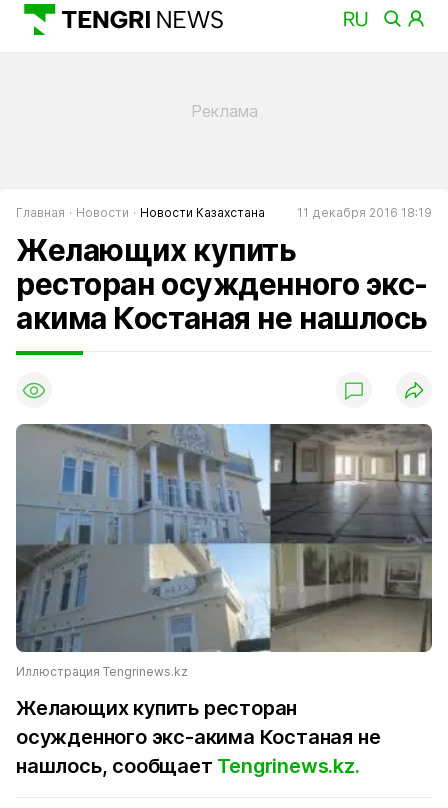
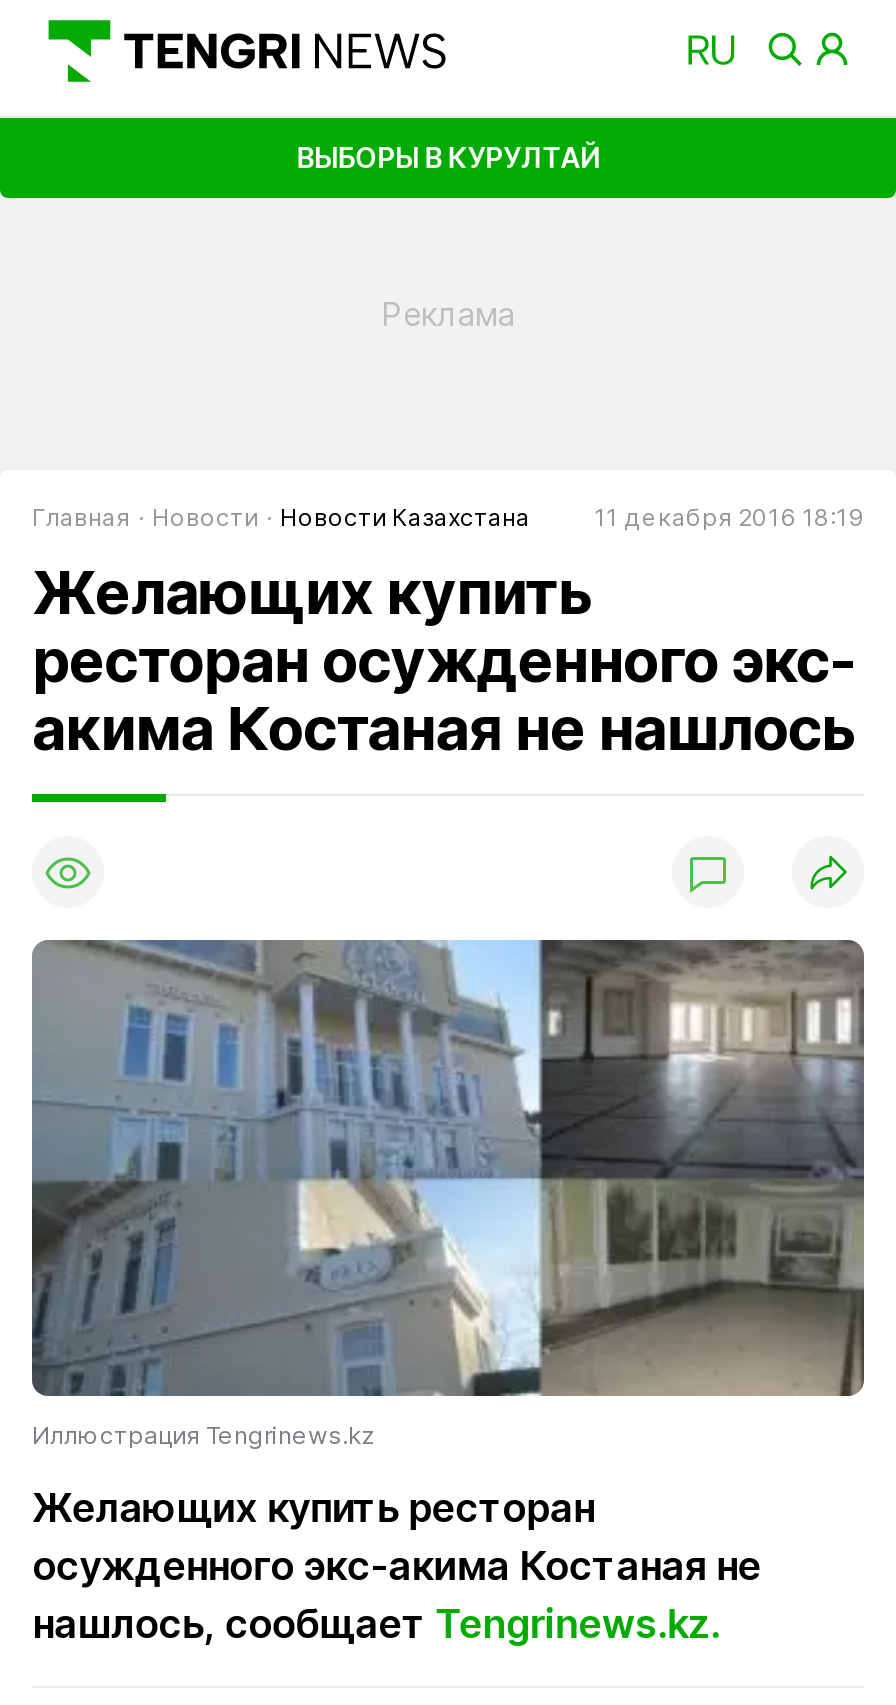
+ ВЫБОРЫ В КУРУЛТАЙ
